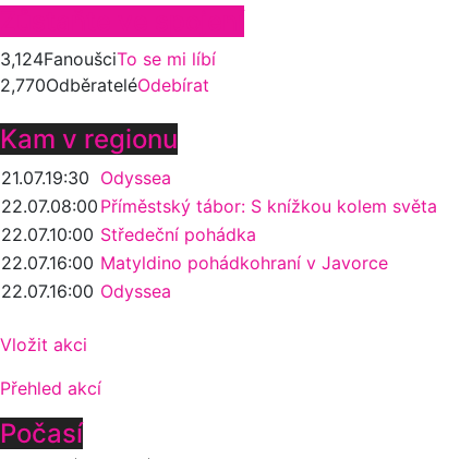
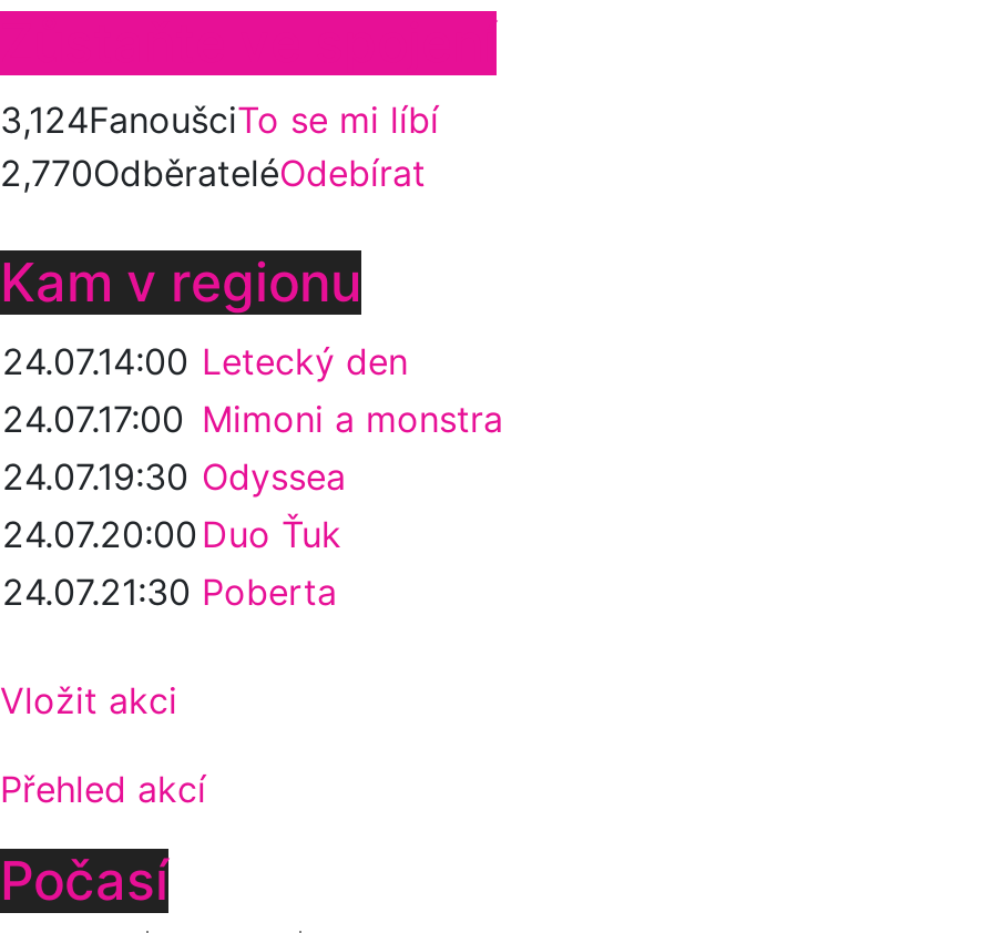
- 21.07.19:30 Odyssea
- 22.07.08:00 Příměstský tábor: S knížkou kolem světa
- 22.07.10:00 Středeční pohádka
- 22.07.16:00 Matyldino pohádkohraní v Javorce
- 22.07.16:00 Odyssea
+ 24.07.14:00 Letecký den
+ 24.07.17:00 Mimoni a monstra
+ 24.07.19:30 Odyssea
+ 24.07.20:00 Duo Ťuk
+ 24.07.21:30 Poberta
